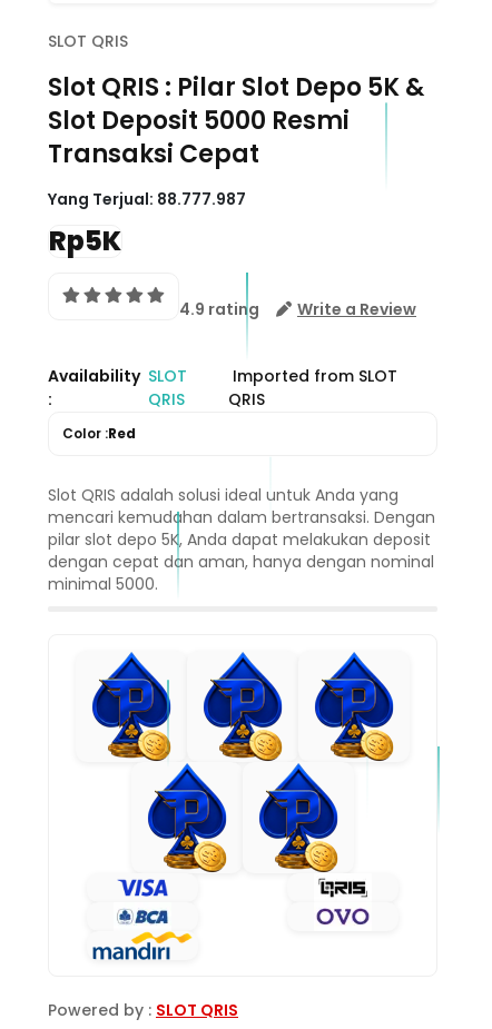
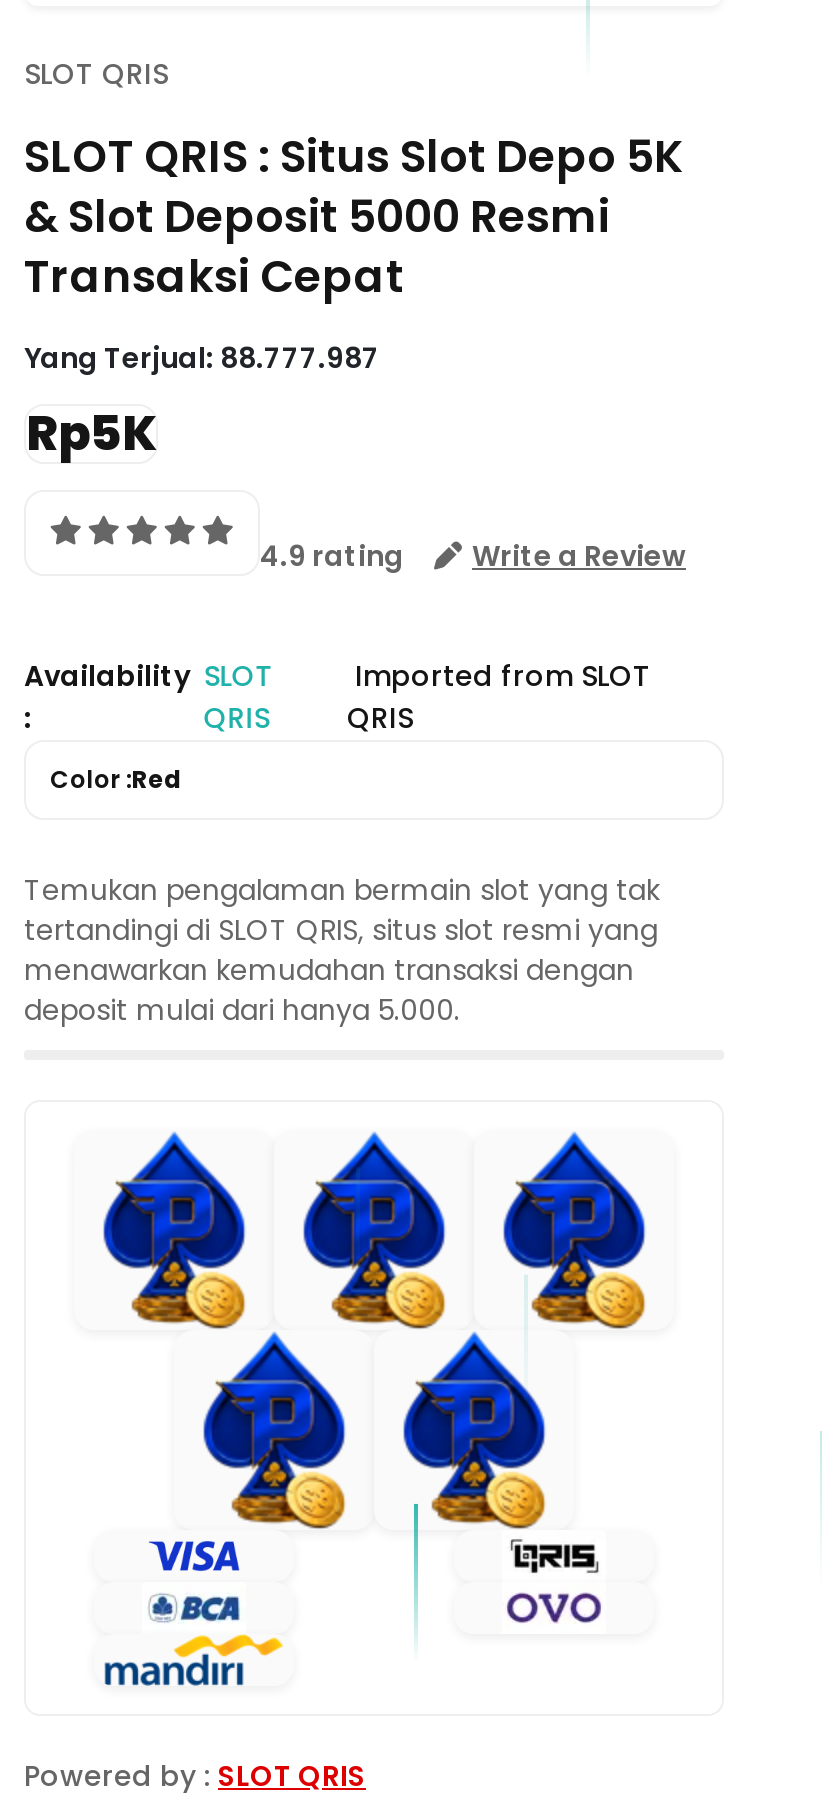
- Slot QRIS : Pilar Slot Depo 5K &
- Slot Deposit 5000 Resmi
+ SLOT QRIS : Situs Slot Depo 5K
+ & Slot Deposit 5000 Resmi

- Slot QRIS adalah solusi ideal untuk Anda yang
- mencari kemudahan dalam bertransaksi. Dengan
- pilar slot depo 5K, Anda dapat melakukan deposit
- dengan cepat dan aman, hanya dengan nominal
- minimal 5000.
+ Temukan pengalaman bermain slot yang tak
+ tertandingi di SLOT QRIS, situs slot resmi yang
+ menawarkan kemudahan transaksi dengan
+ deposit mulai dari hanya 5.000.
